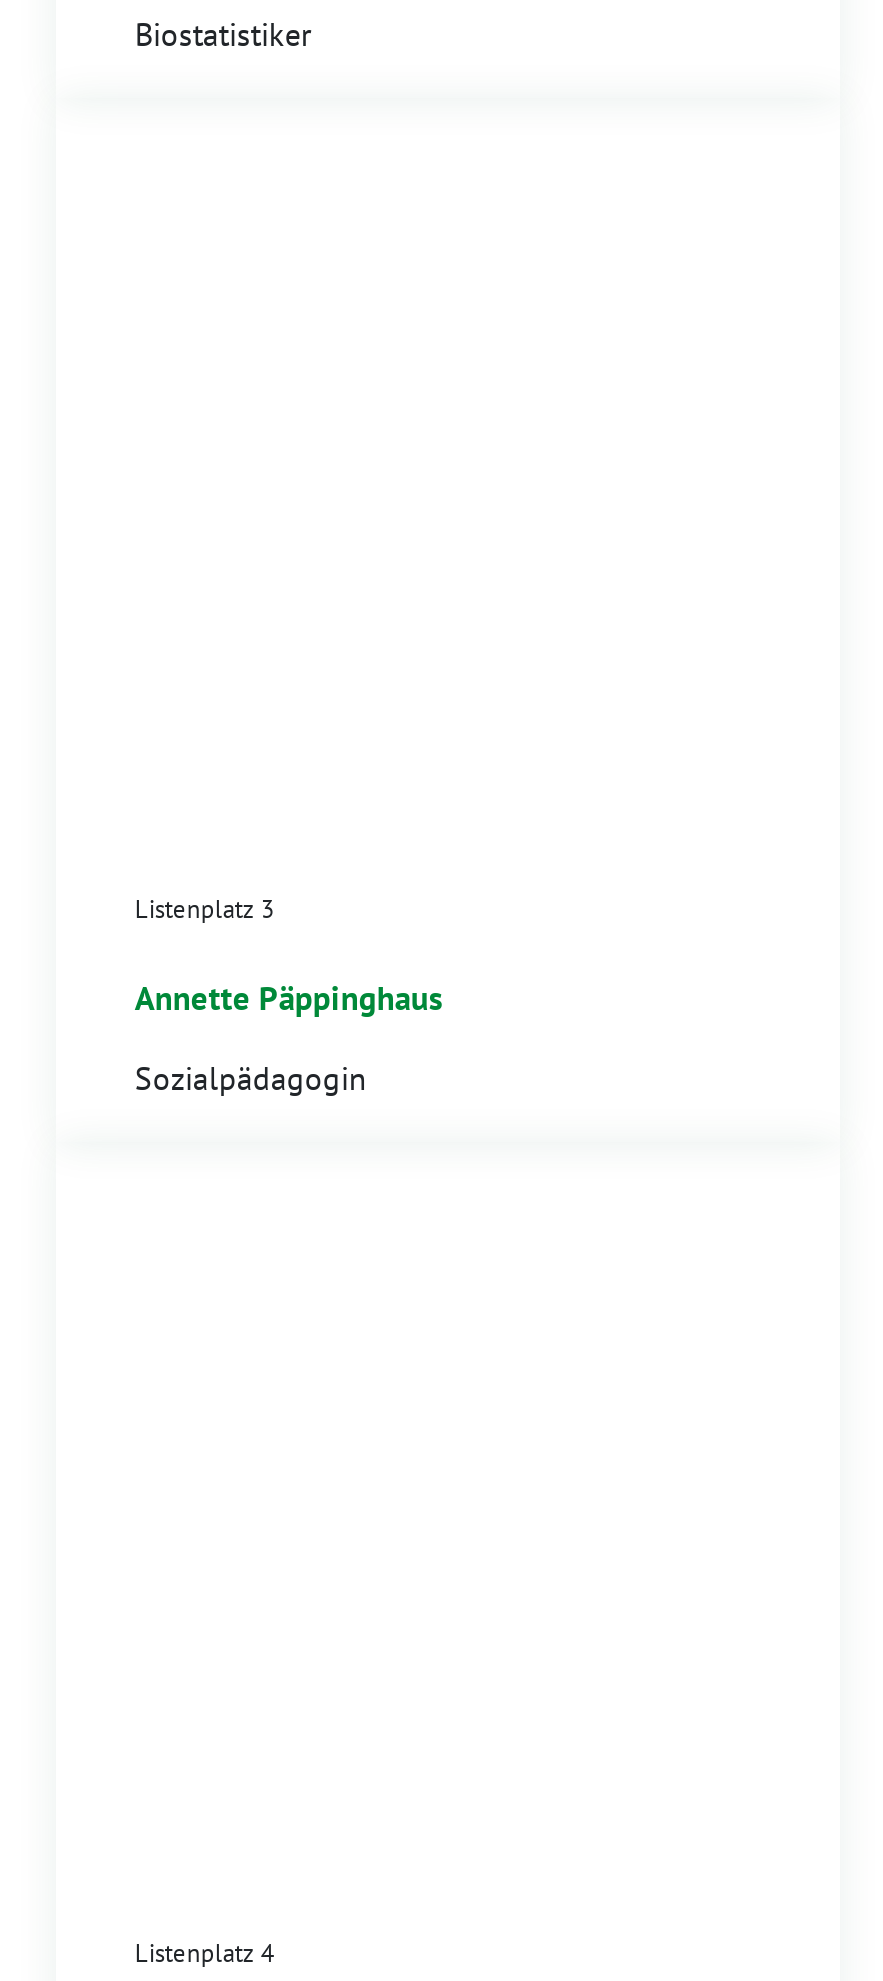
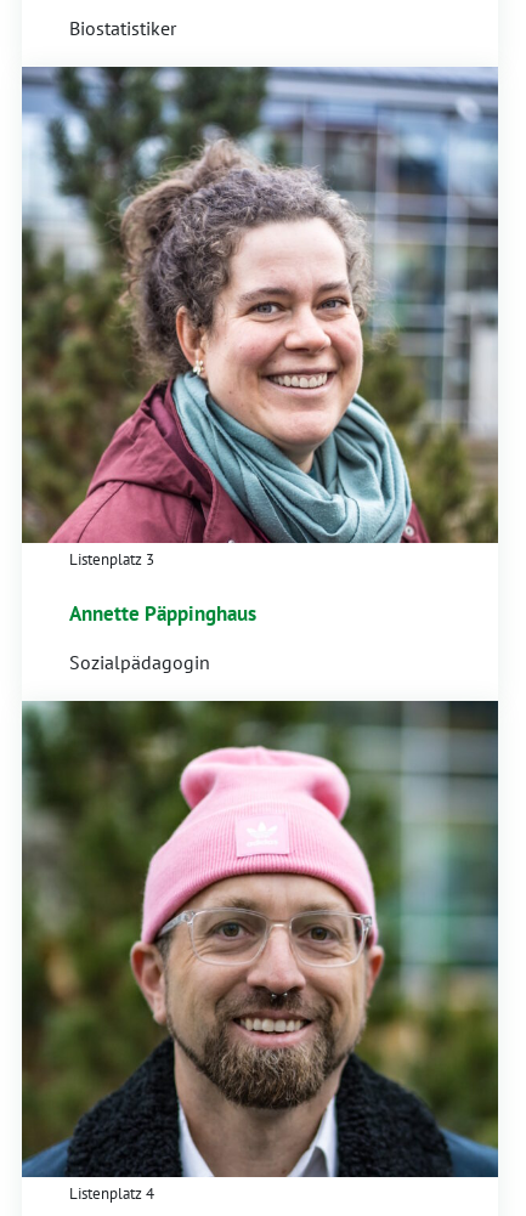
+ [image]

+ [image]
